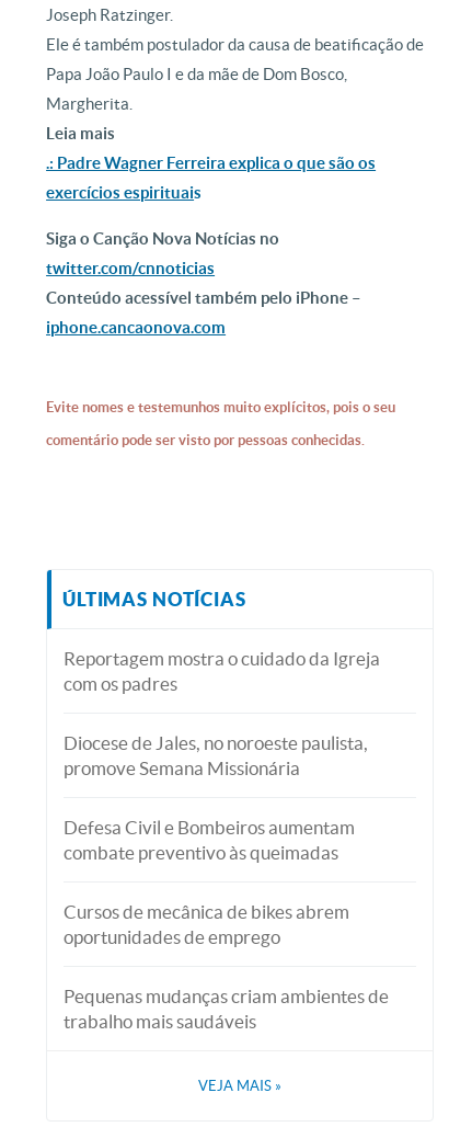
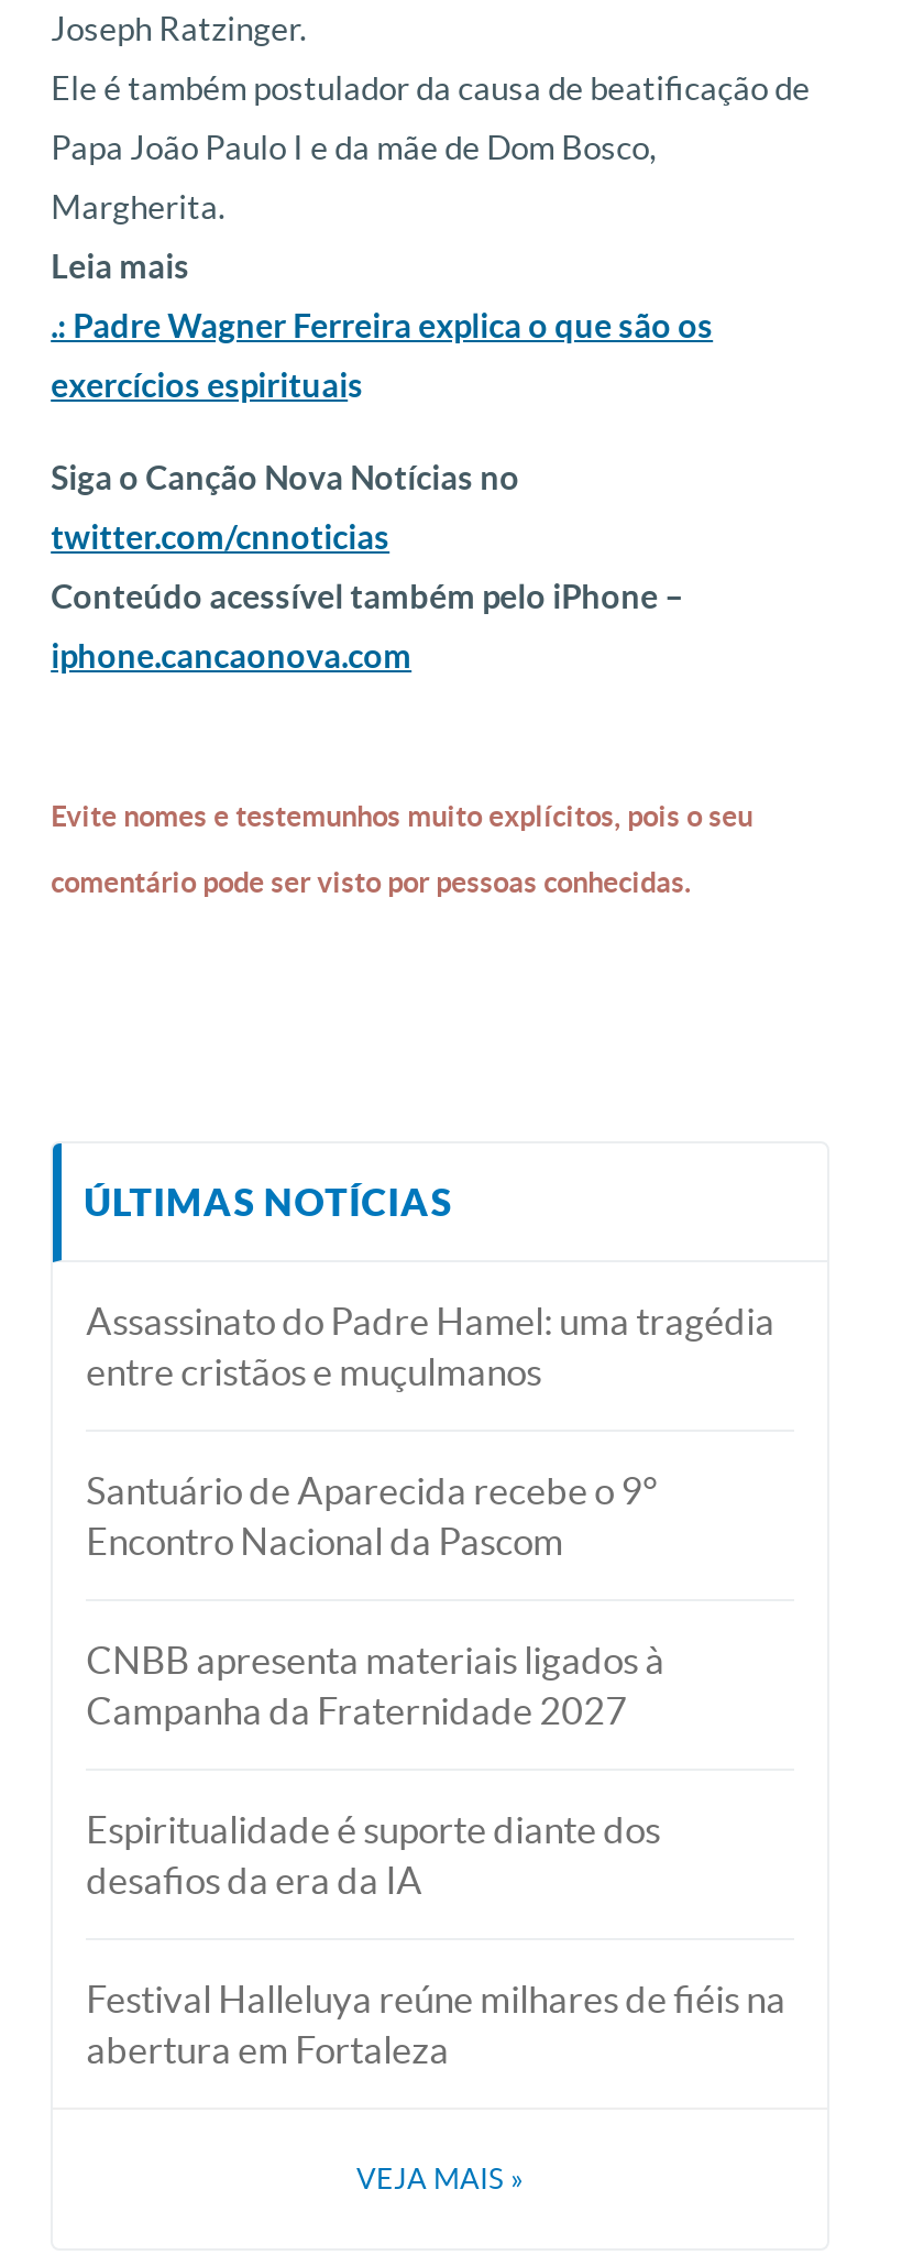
- Reportagem mostra o cuidado da Igreja
- com os padres
+ Assassinato do Padre Hamel: uma tragédia
+ entre cristãos e muçulmanos

- Diocese de Jales, no noroeste paulista,
- promove Semana Missionária
+ Santuário de Aparecida recebe o 9°
+ Encontro Nacional da Pascom

- Defesa Civil e Bombeiros aumentam
- combate preventivo às queimadas
+ CNBB apresenta materiais ligados à
+ Campanha da Fraternidade 2027

- Cursos de mecânica de bikes abrem
- oportunidades de emprego
+ Espiritualidade é suporte diante dos
+ desafios da era da IA

- Pequenas mudanças criam ambientes de
- trabalho mais saudáveis
+ Festival Halleluya reúne milhares de fiéis na
+ abertura em Fortaleza
